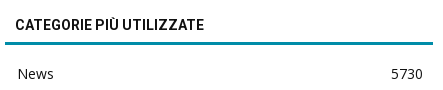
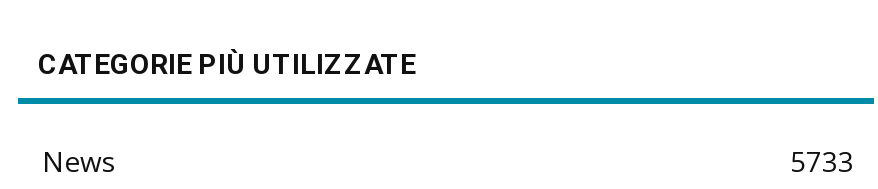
- 5730
+ 5733
